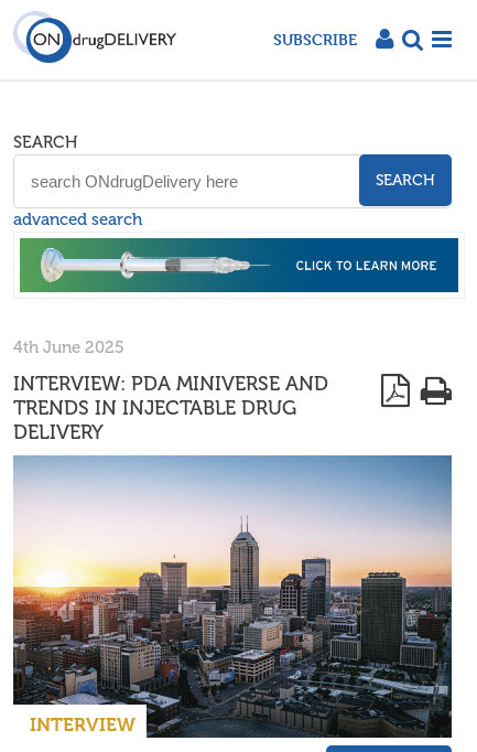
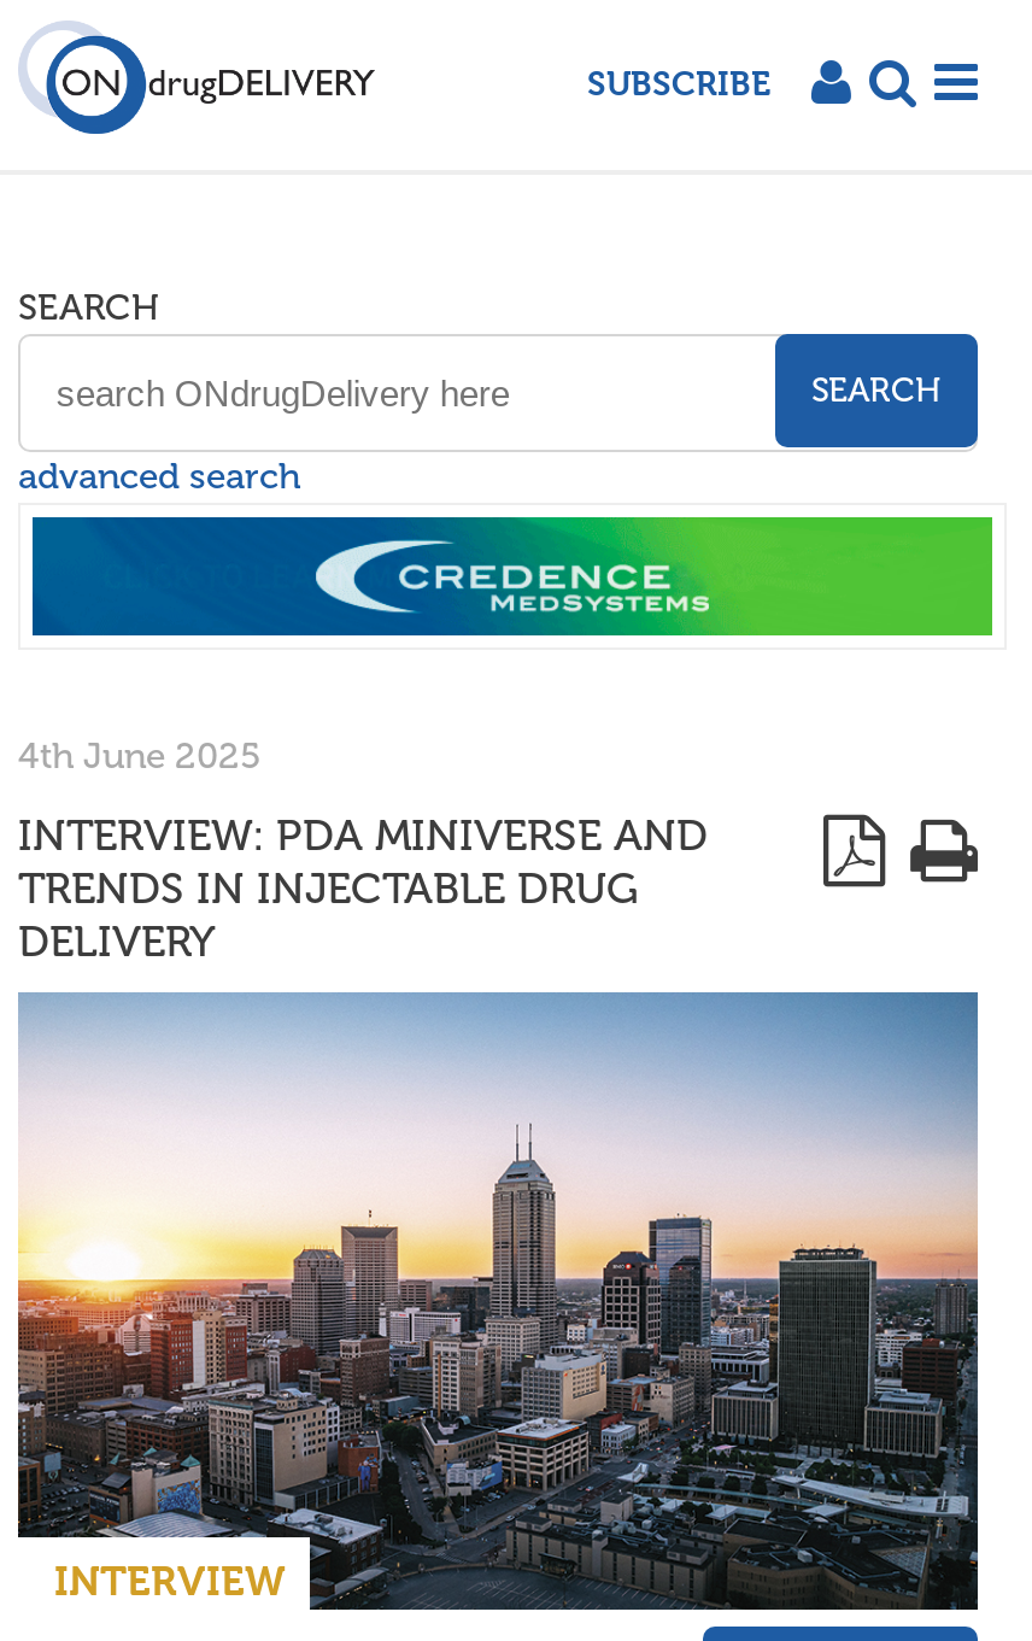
- [image]
+ [image]
